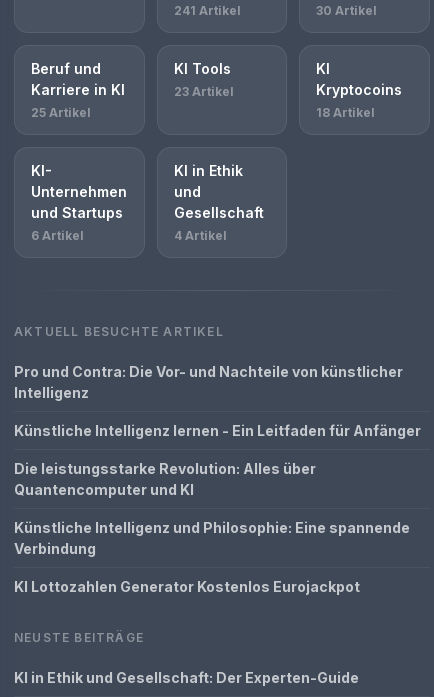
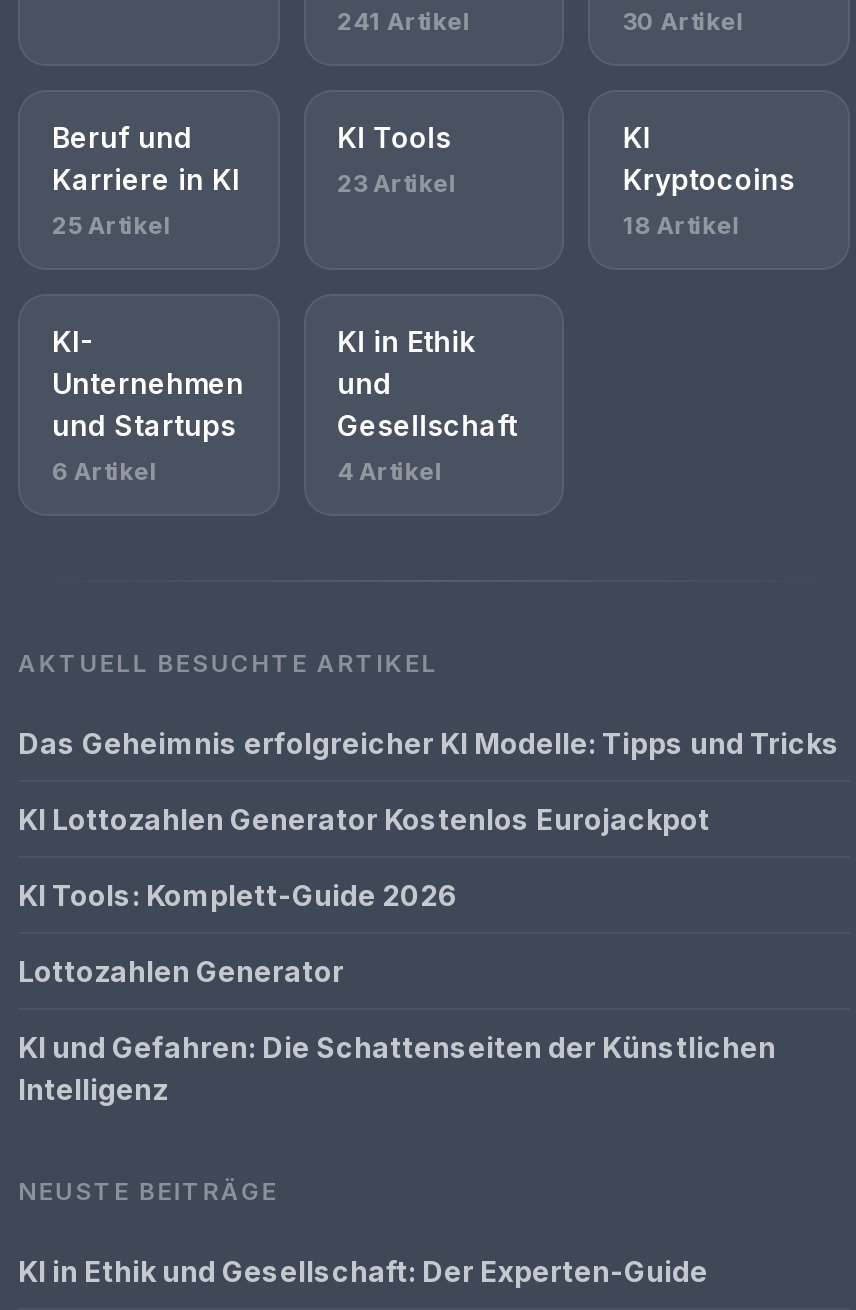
- Pro und Contra: Die Vor- und Nachteile von künstlicher
+ Das Geheimnis erfolgreicher KI Modelle: Tipps und Tricks
+ KI Tools: Komplett-Guide 2026
+ Lottozahlen Generator
+ KI und Gefahren: Die Schattenseiten der Künstlichen

moved down: Intelligenz

- Künstliche Intelligenz lernen - Ein Leitfaden für Anfänger
- Die leistungsstarke Revolution: Alles über
- Quantencomputer und KI
- Künstliche Intelligenz und Philosophie: Eine spannende
- Verbindung

moved up: KI Lottozahlen Generator Kostenlos Eurojackpot
